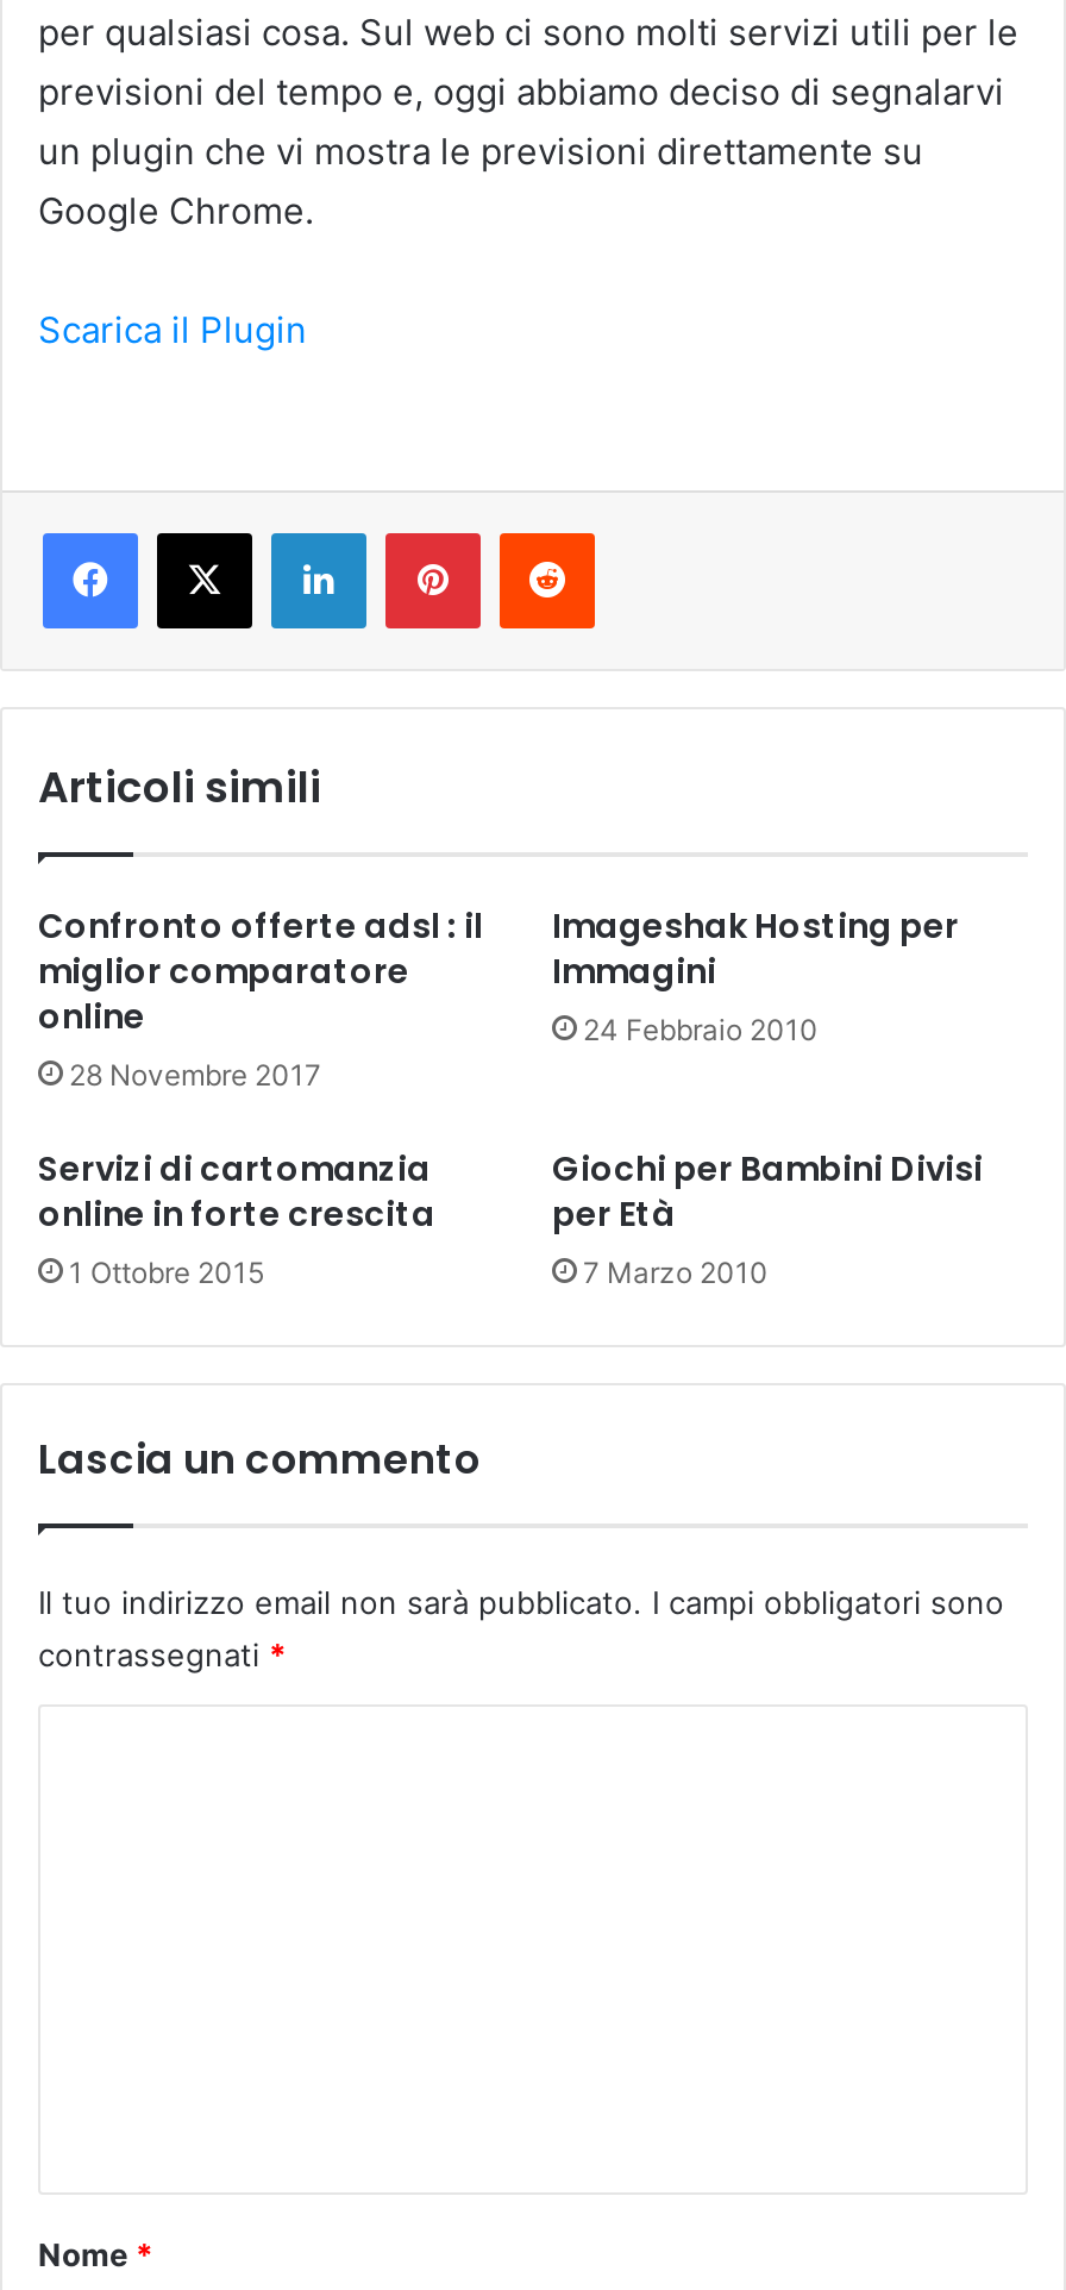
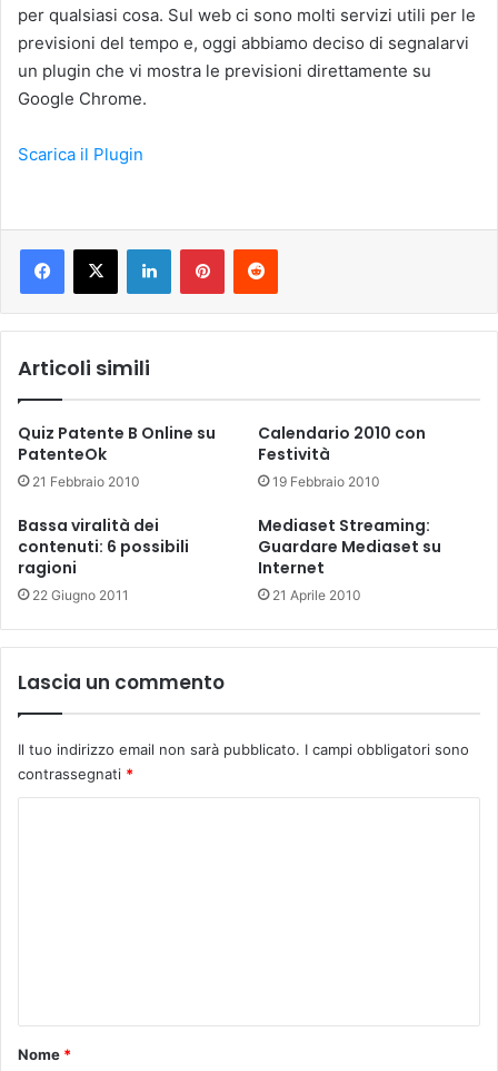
- Confronto offerte adsl : il
- miglior comparatore
- online
- 28 Novembre 2017
+ Quiz Patente B Online su
+ PatenteOk
+ 21 Febbraio 2010

- Imageshak Hosting per
- Immagini
- 24 Febbraio 2010
+ Calendario 2010 con
+ Festività
+ 19 Febbraio 2010

- Servizi di cartomanzia
- online in forte crescita
- 1 Ottobre 2015
+ Bassa viralità dei
+ contenuti: 6 possibili
+ ragioni
+ 22 Giugno 2011

- Giochi per Bambini Divisi
- per Età
- 7 Marzo 2010
+ Mediaset Streaming:
+ Guardare Mediaset su
+ Internet
+ 21 Aprile 2010
